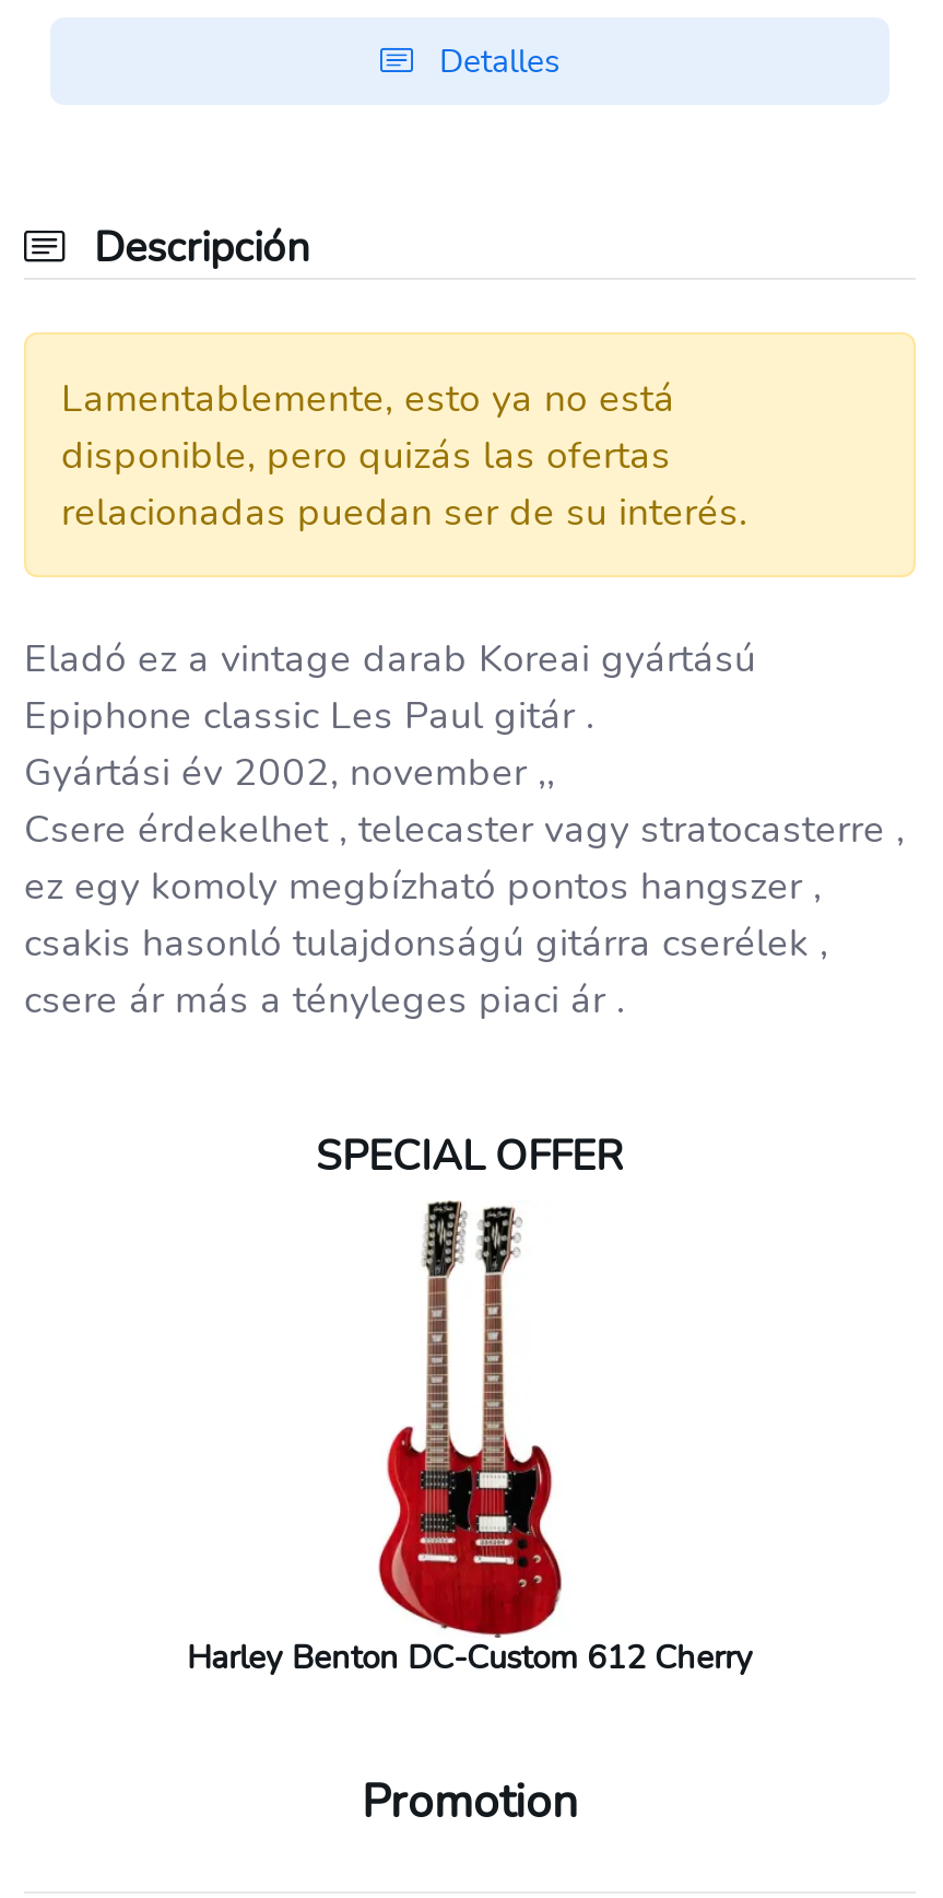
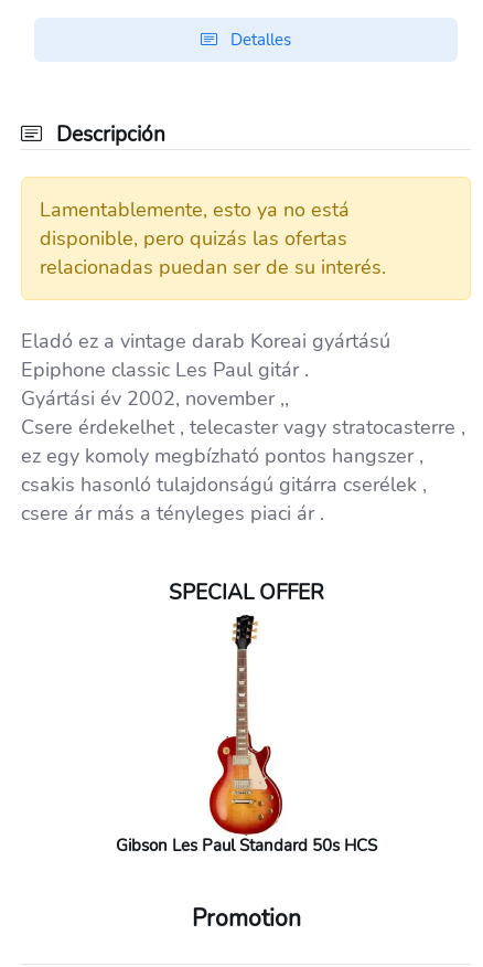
- [image]
- Harley Benton DC-Custom 612 Cherry
+ [image]
+ Gibson Les Paul Standard 50s HCS
